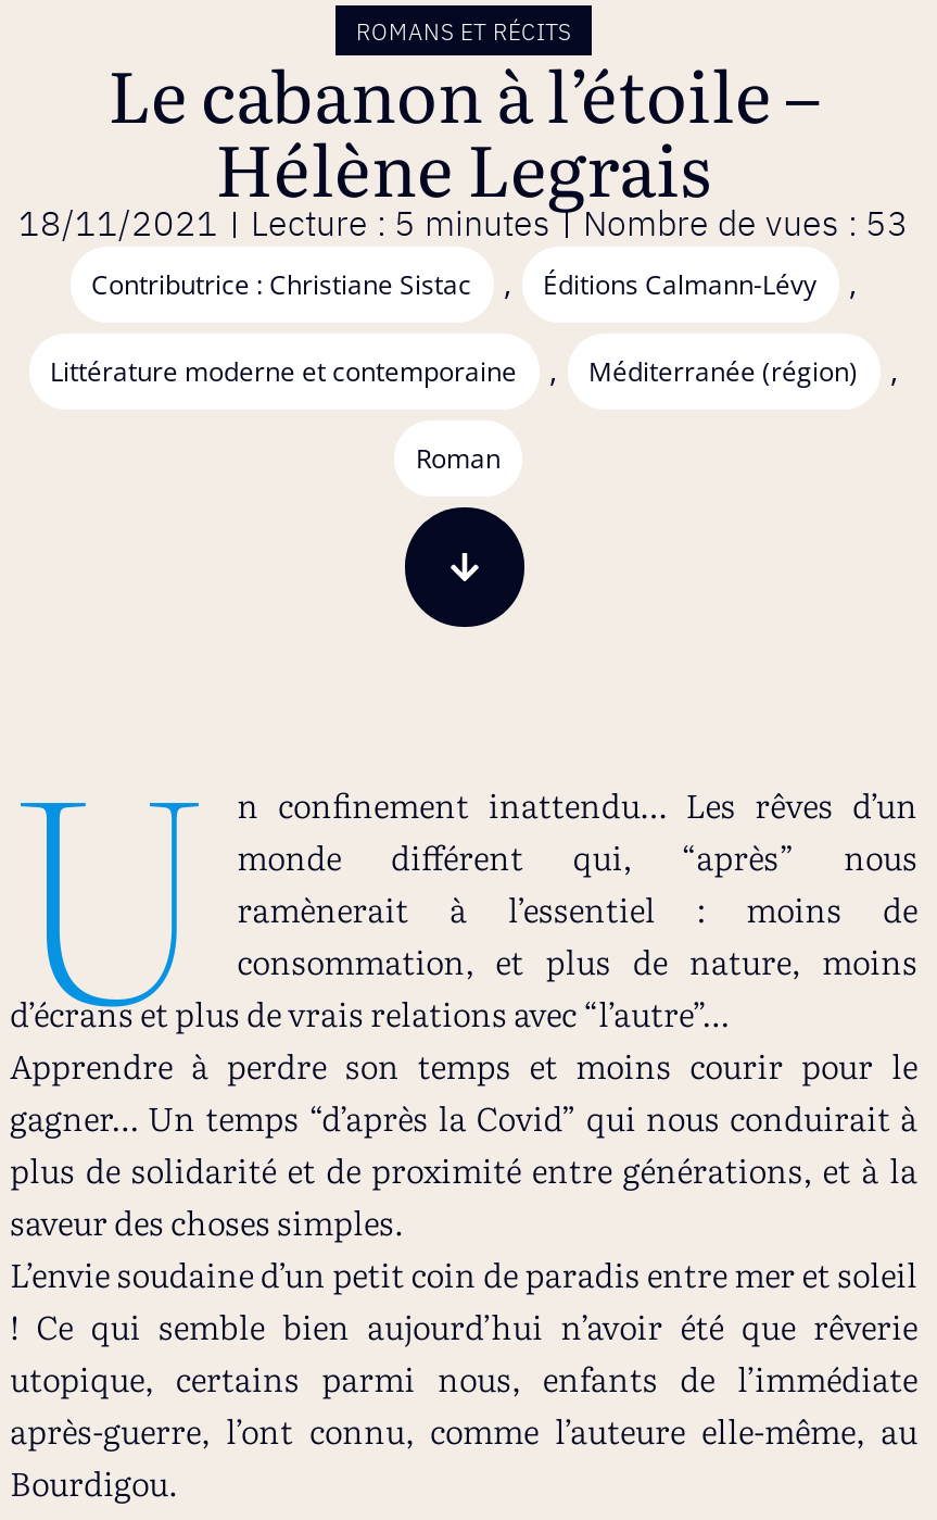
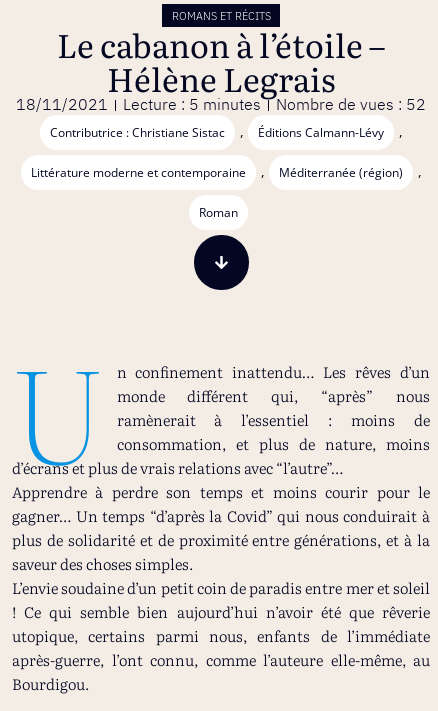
- Nombre de vues : 53
+ Nombre de vues : 52
